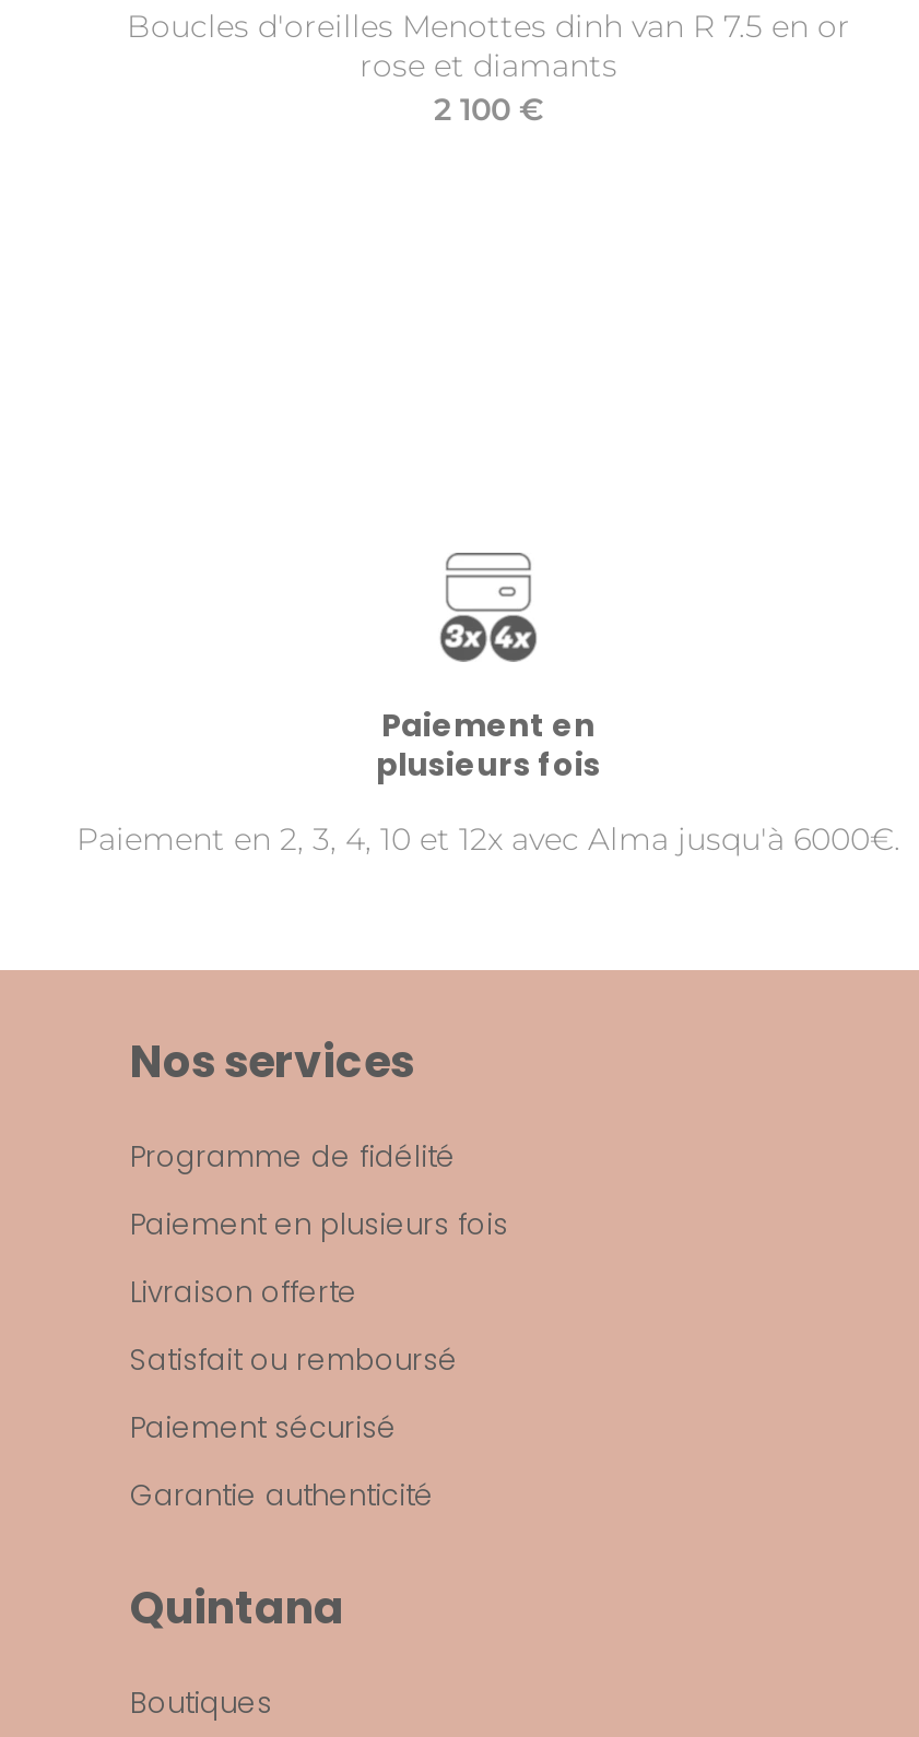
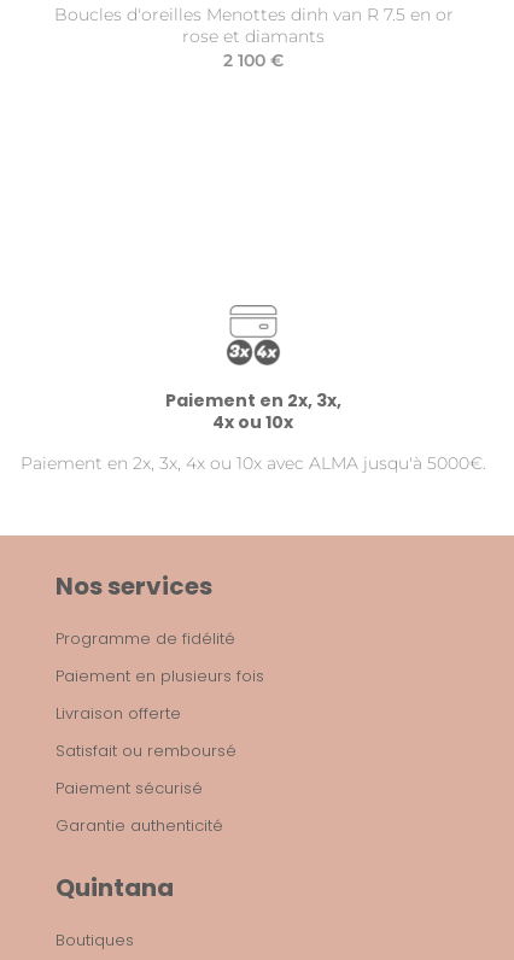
- Paiement en
- plusieurs fois
+ Paiement en 2x, 3x,
+ 4x ou 10x

- Paiement en 2, 3, 4, 10 et 12x avec Alma jusqu'à 6000€.
+ Paiement en 2x, 3x, 4x ou 10x avec ALMA jusqu'à 5000€.
